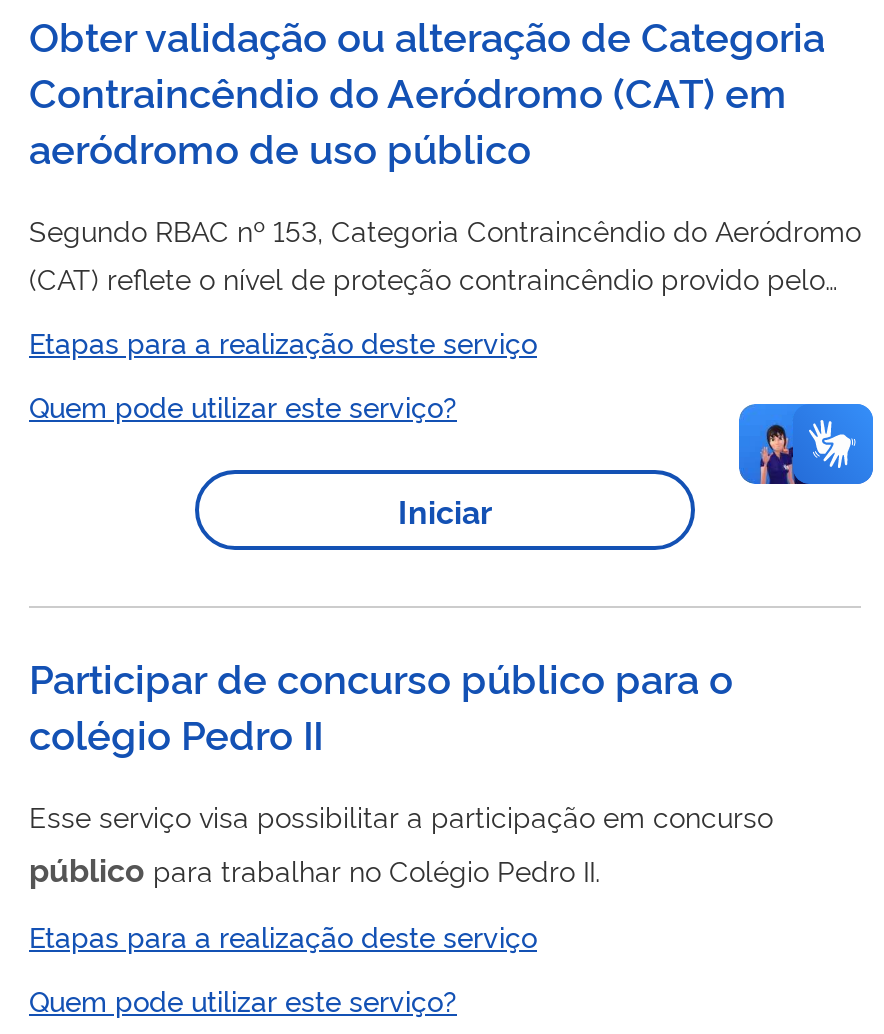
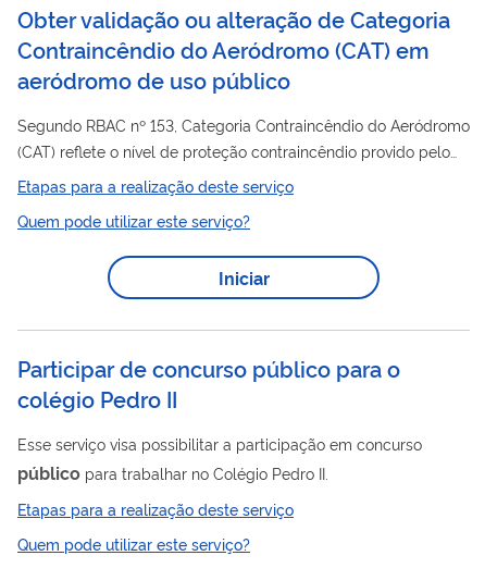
- [image]
